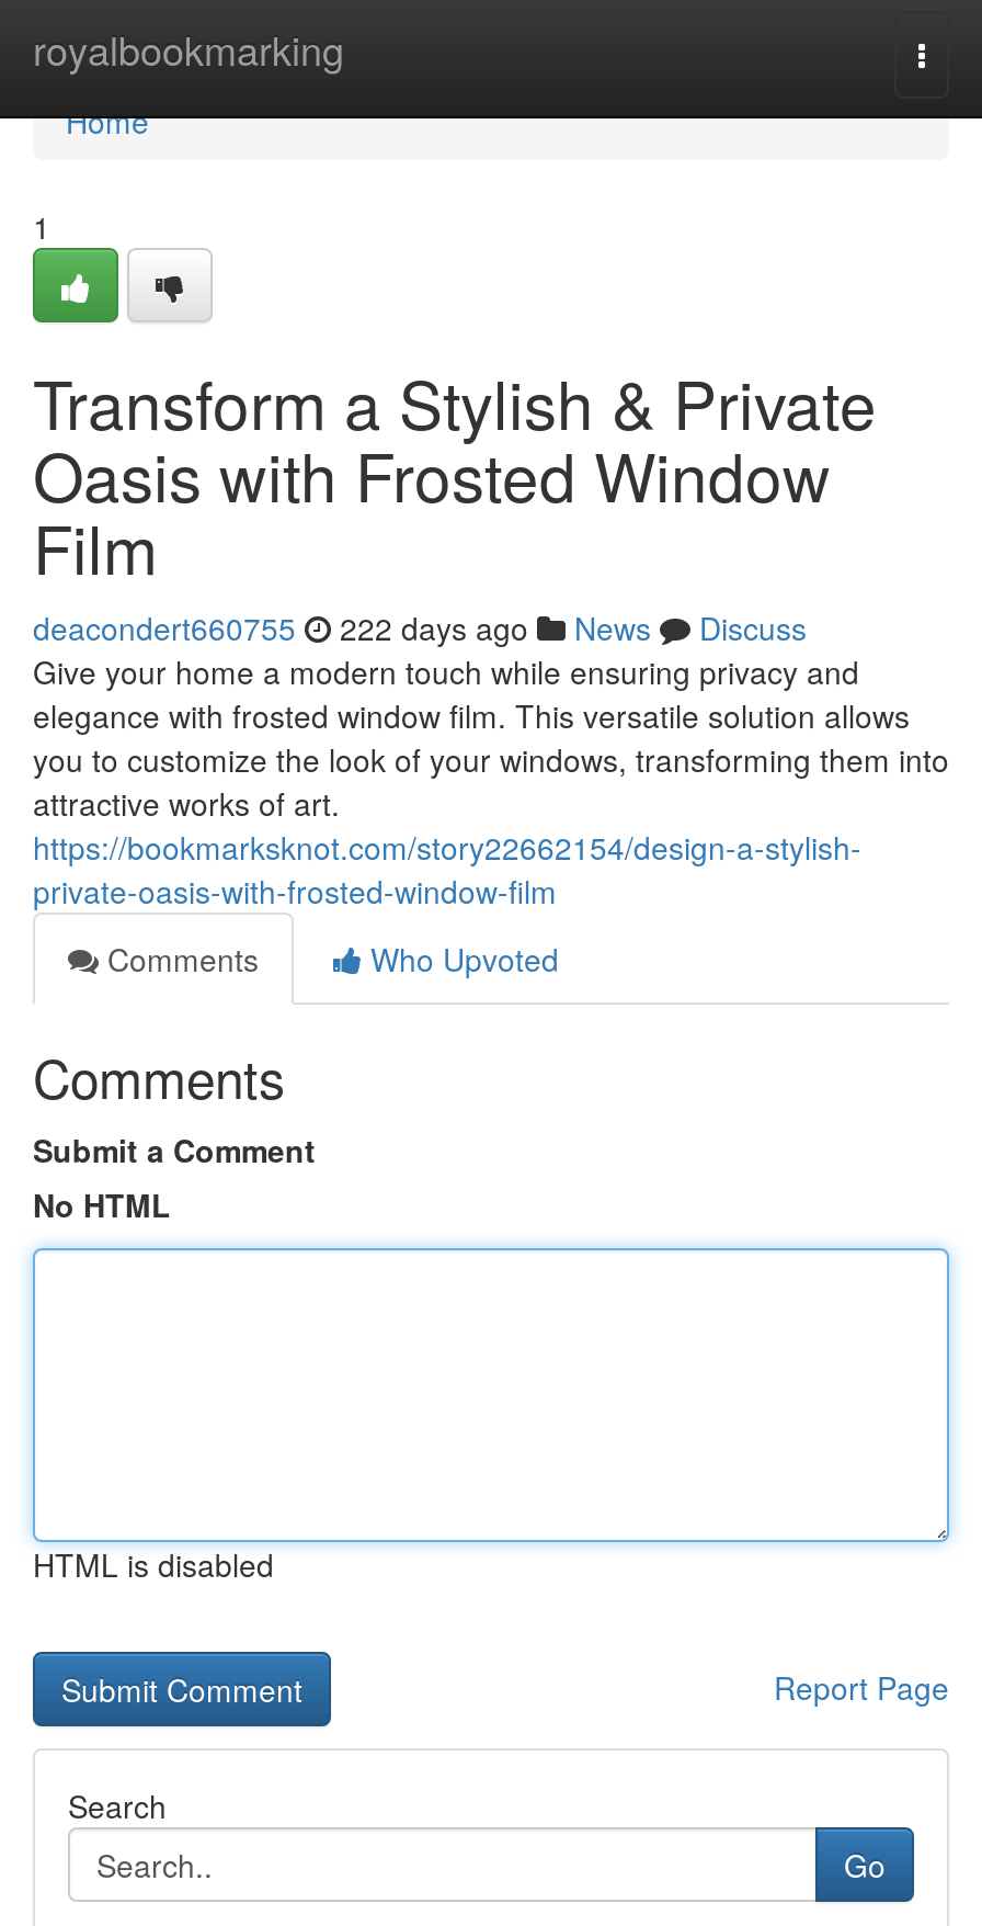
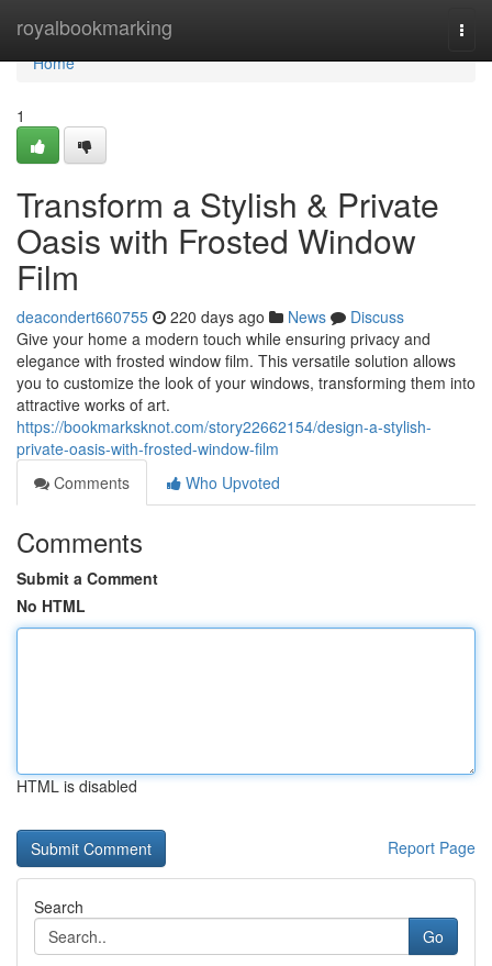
- deacondert660755 222 days ago News Discuss
+ deacondert660755 220 days ago News Discuss
